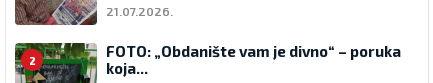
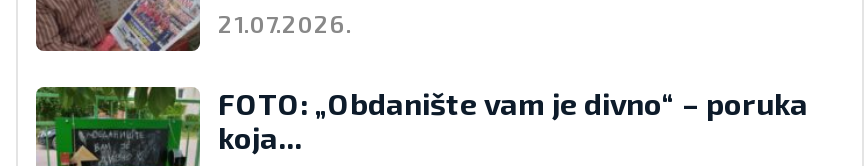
- 2
